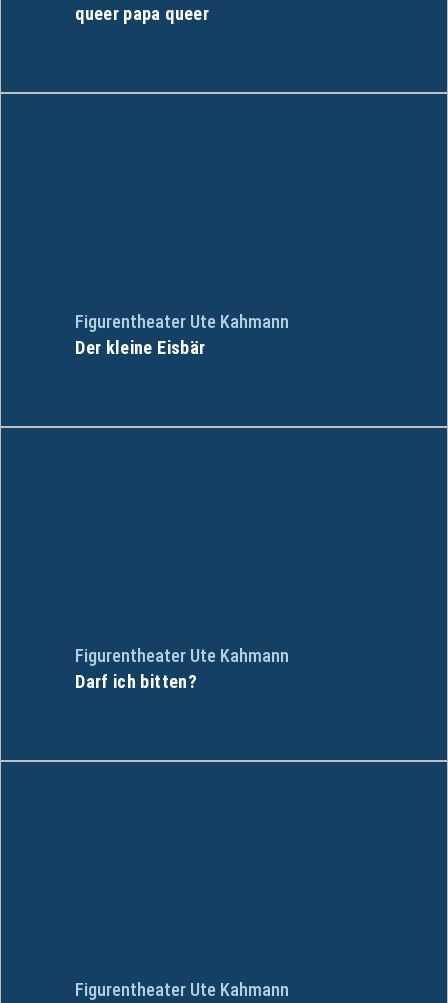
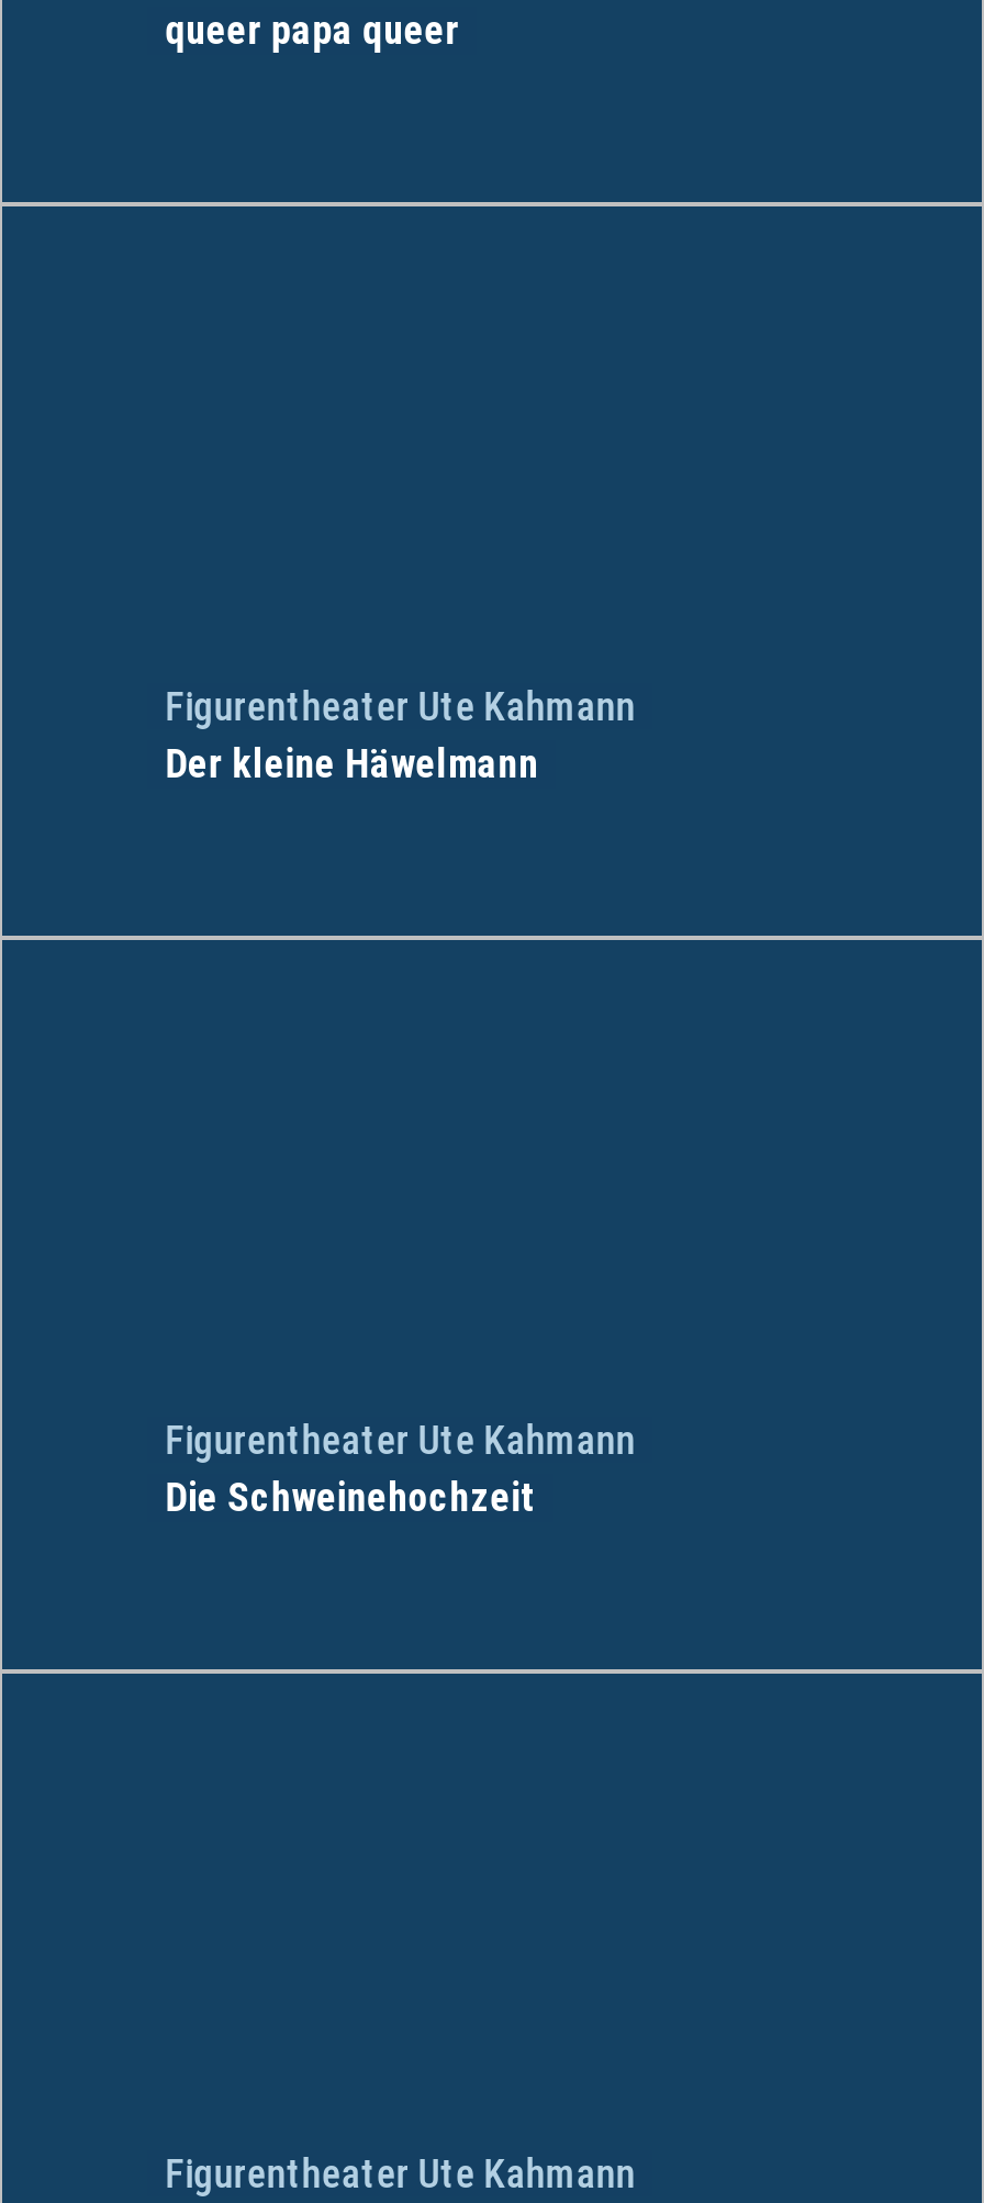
- Der kleine Eisbär
+ Der kleine Häwelmann

- Darf ich bitten?
+ Die Schweinehochzeit
